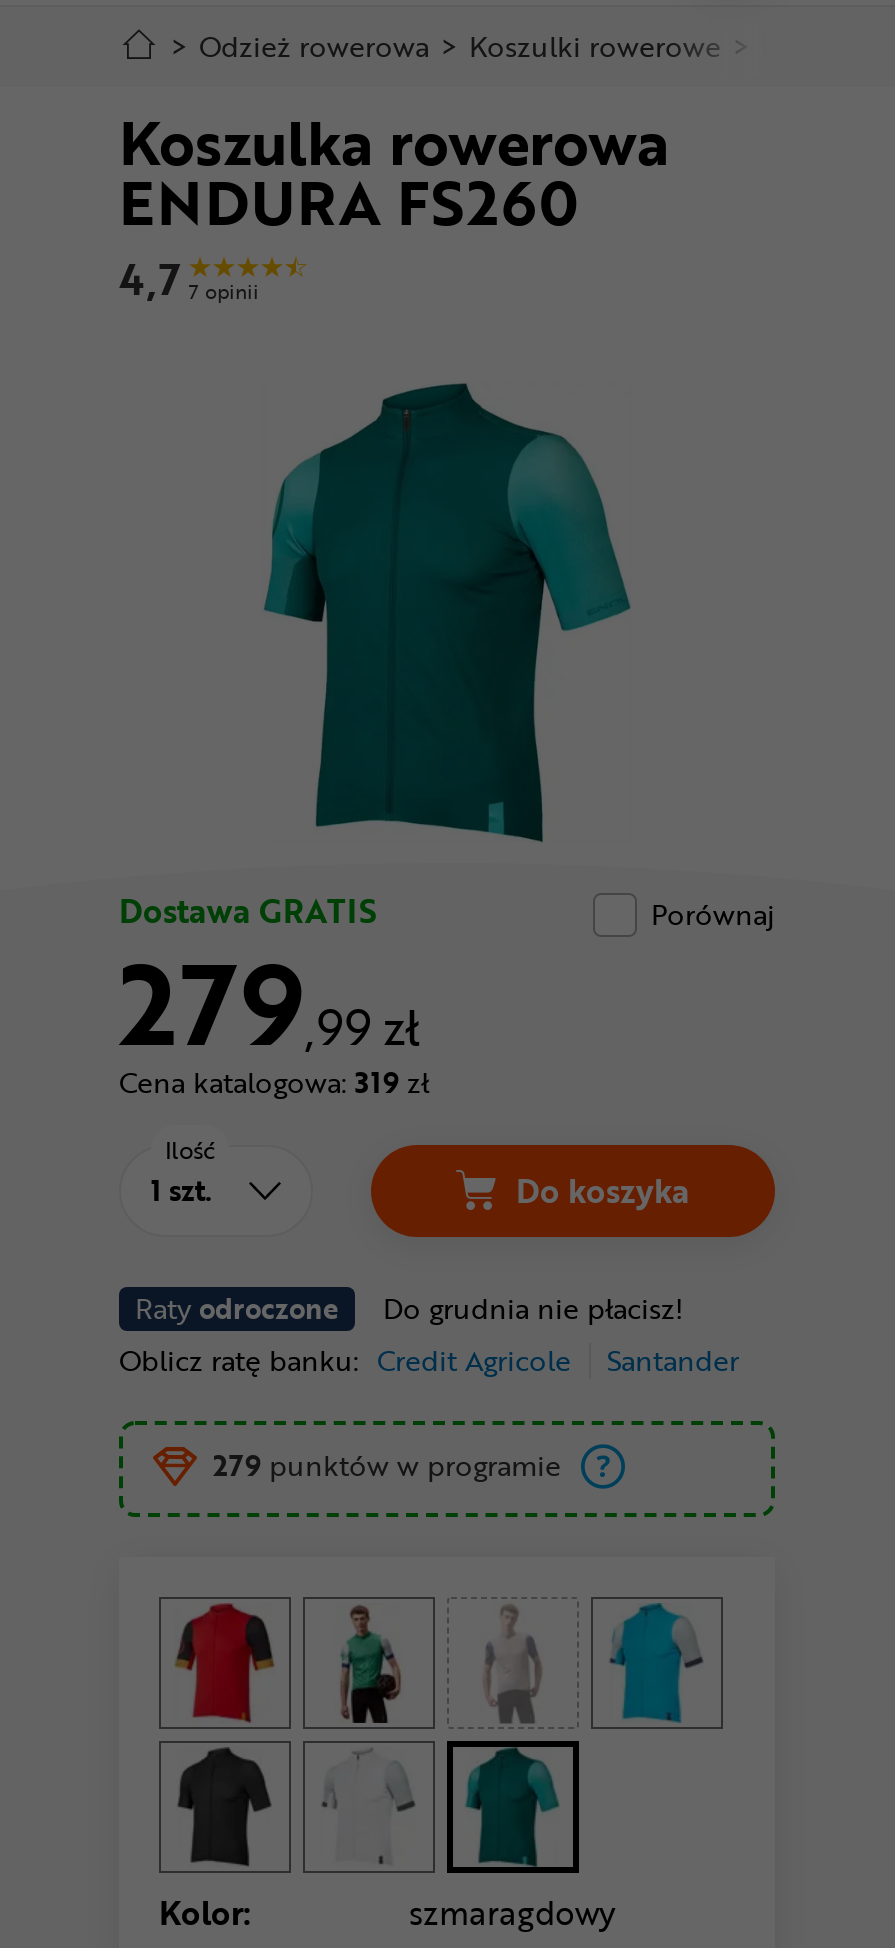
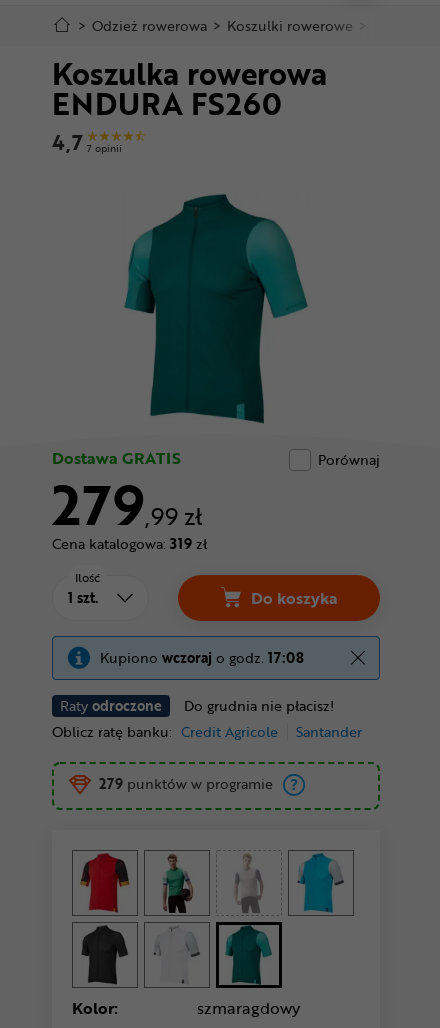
+ Kupiono wczoraj o godz. 17:08
